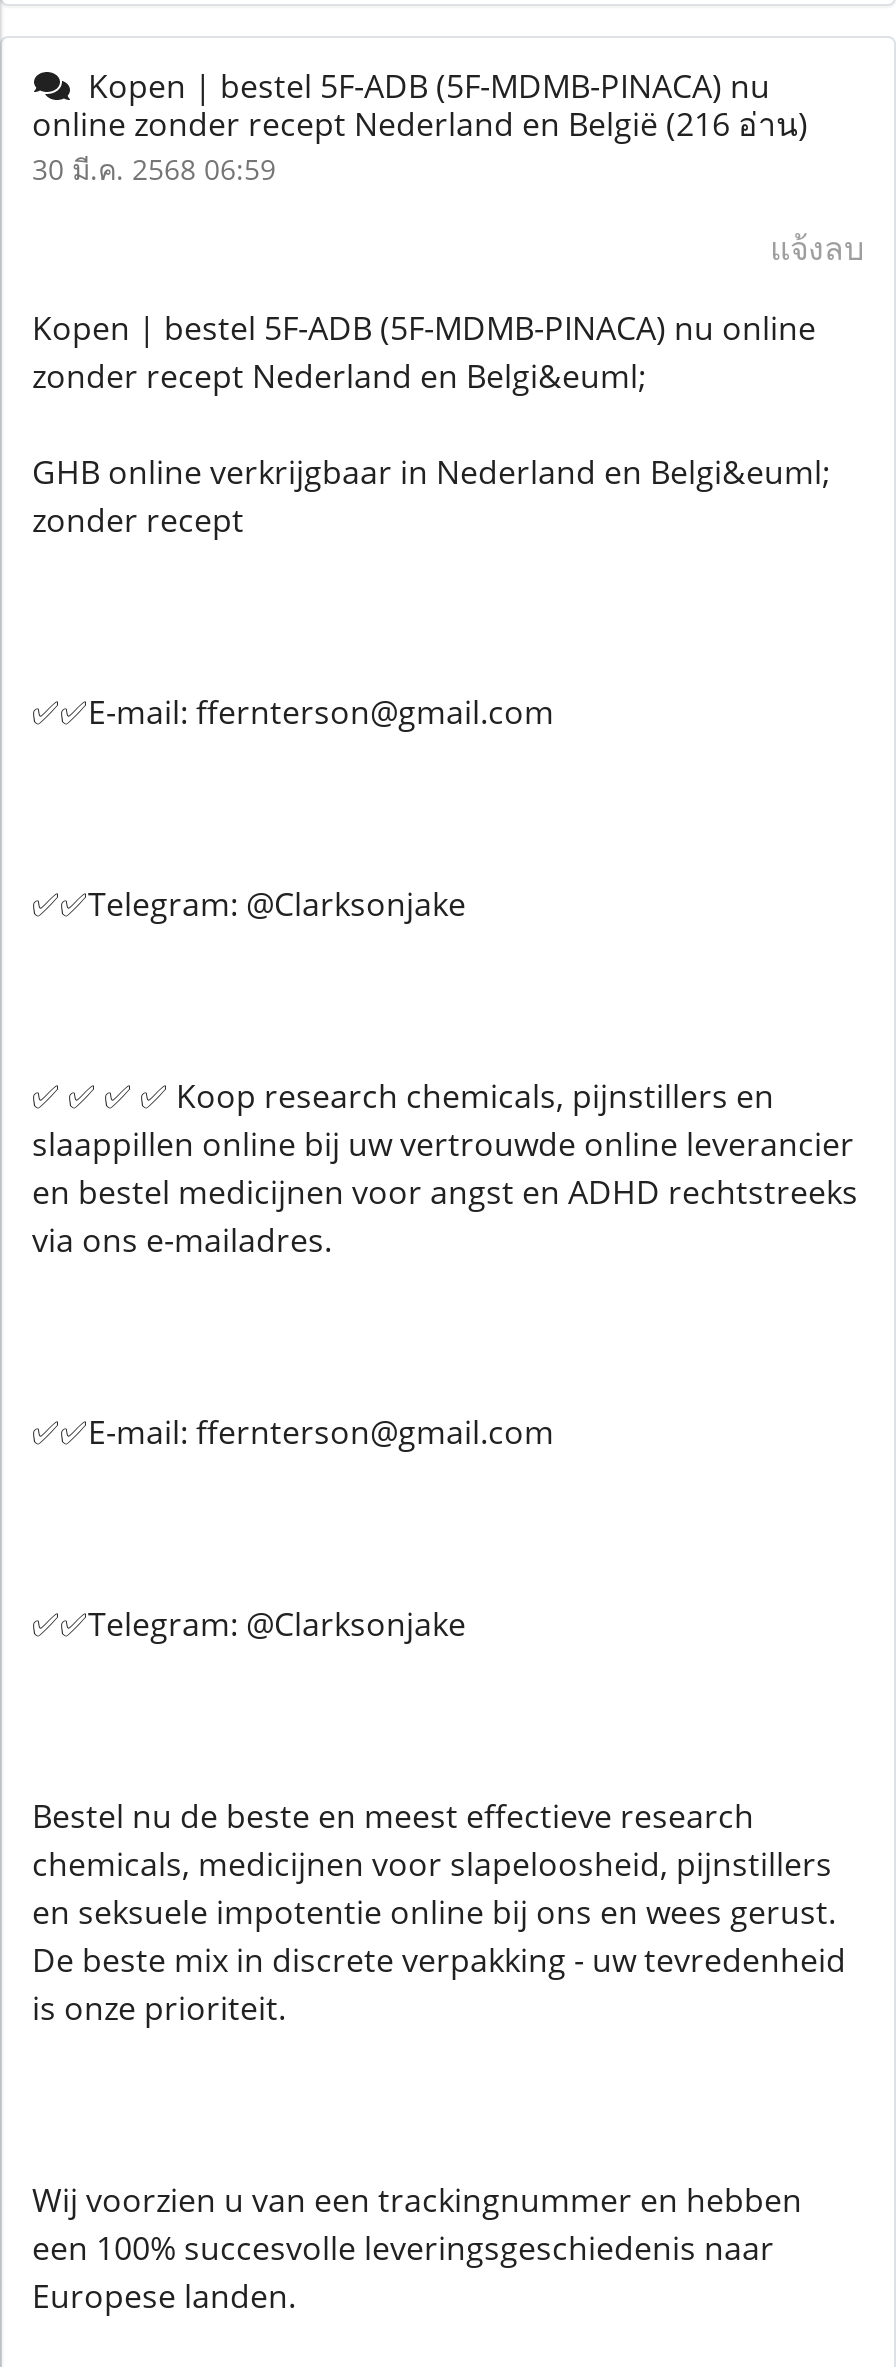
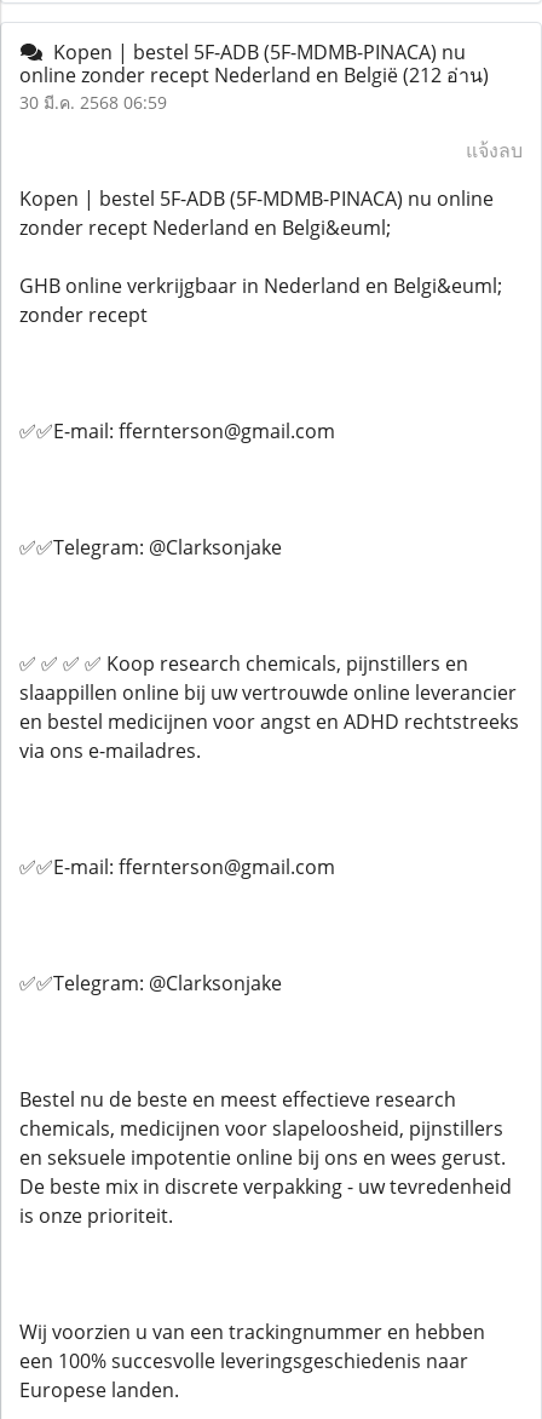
- online zonder recept Nederland en België (216 อ่าน)
+ online zonder recept Nederland en België (212 อ่าน)
